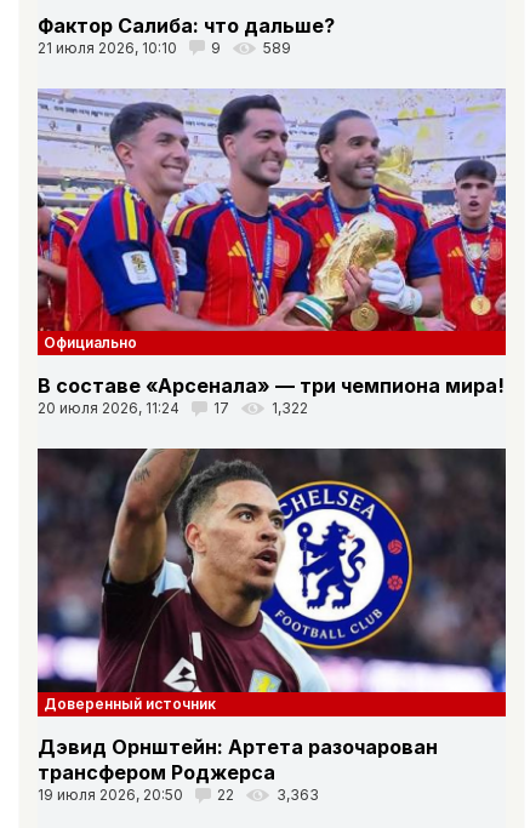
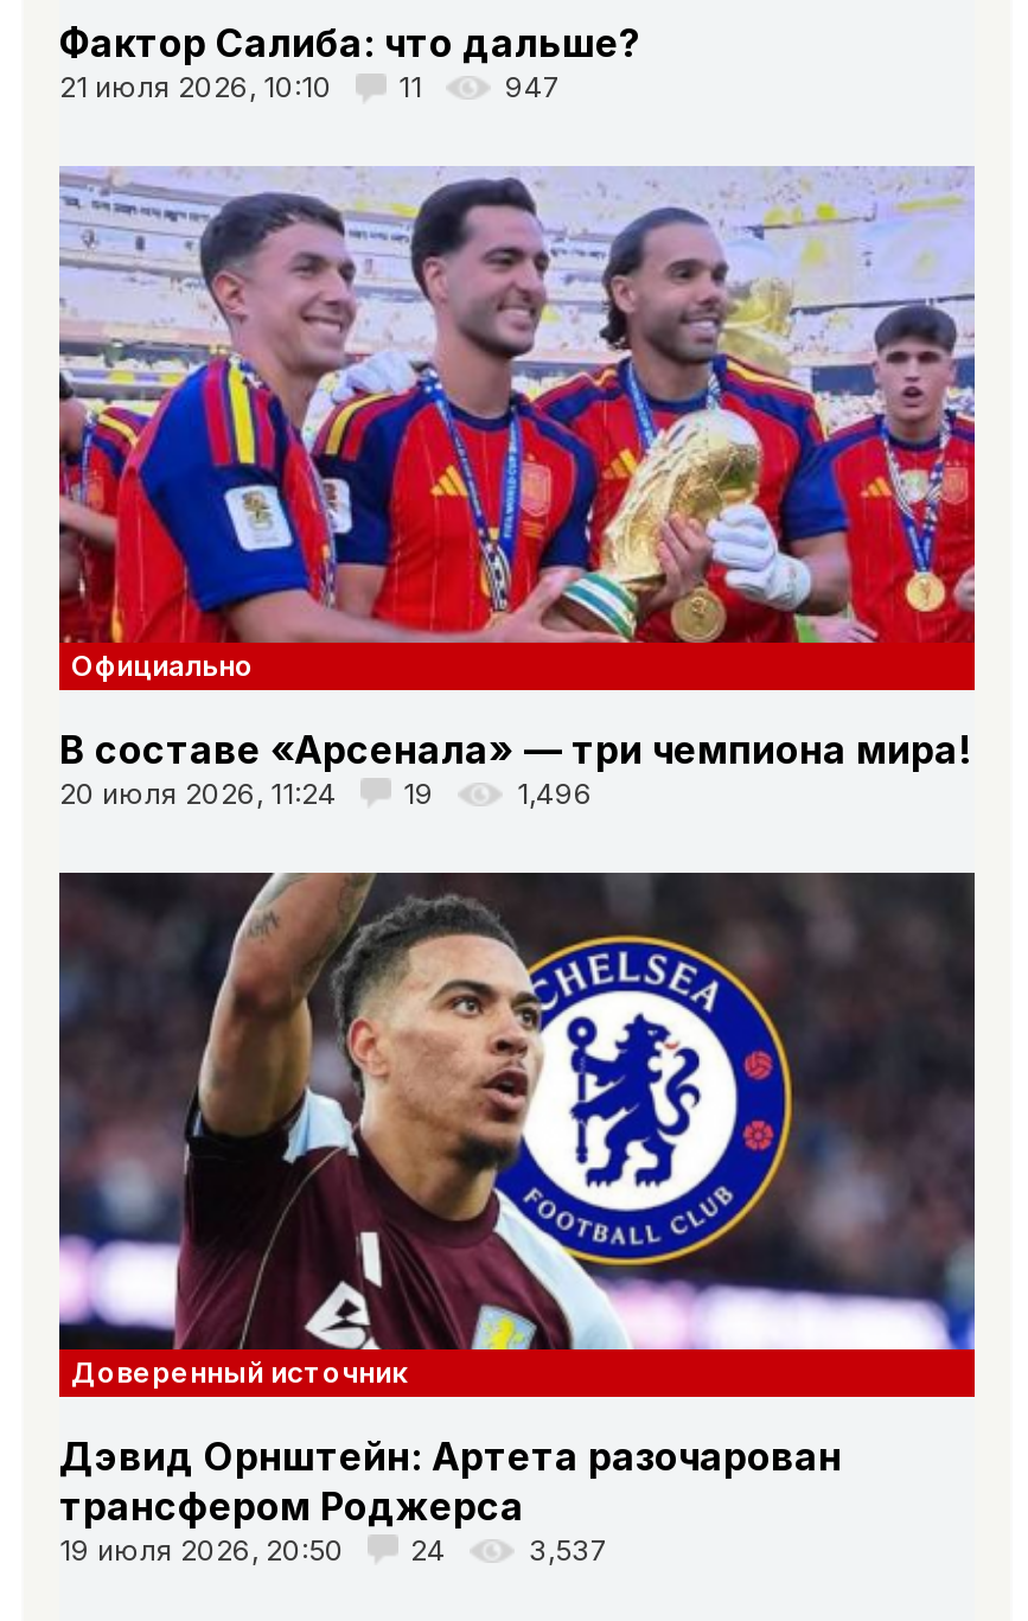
- 21 июля 2026, 10:10 9
+ 21 июля 2026, 10:10 11

- 589
+ 947

- 20 июля 2026, 11:24 17
+ 20 июля 2026, 11:24 19

- 1,322
+ 1,496

- 19 июля 2026, 20:50 22
+ 19 июля 2026, 20:50 24

- 3,363
+ 3,537
